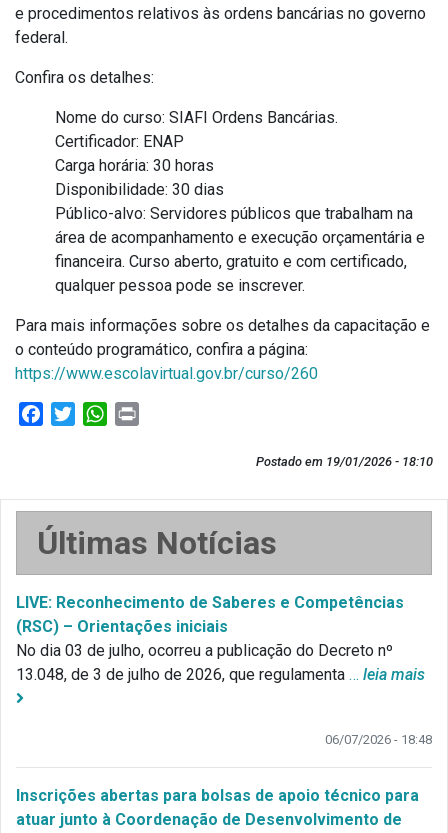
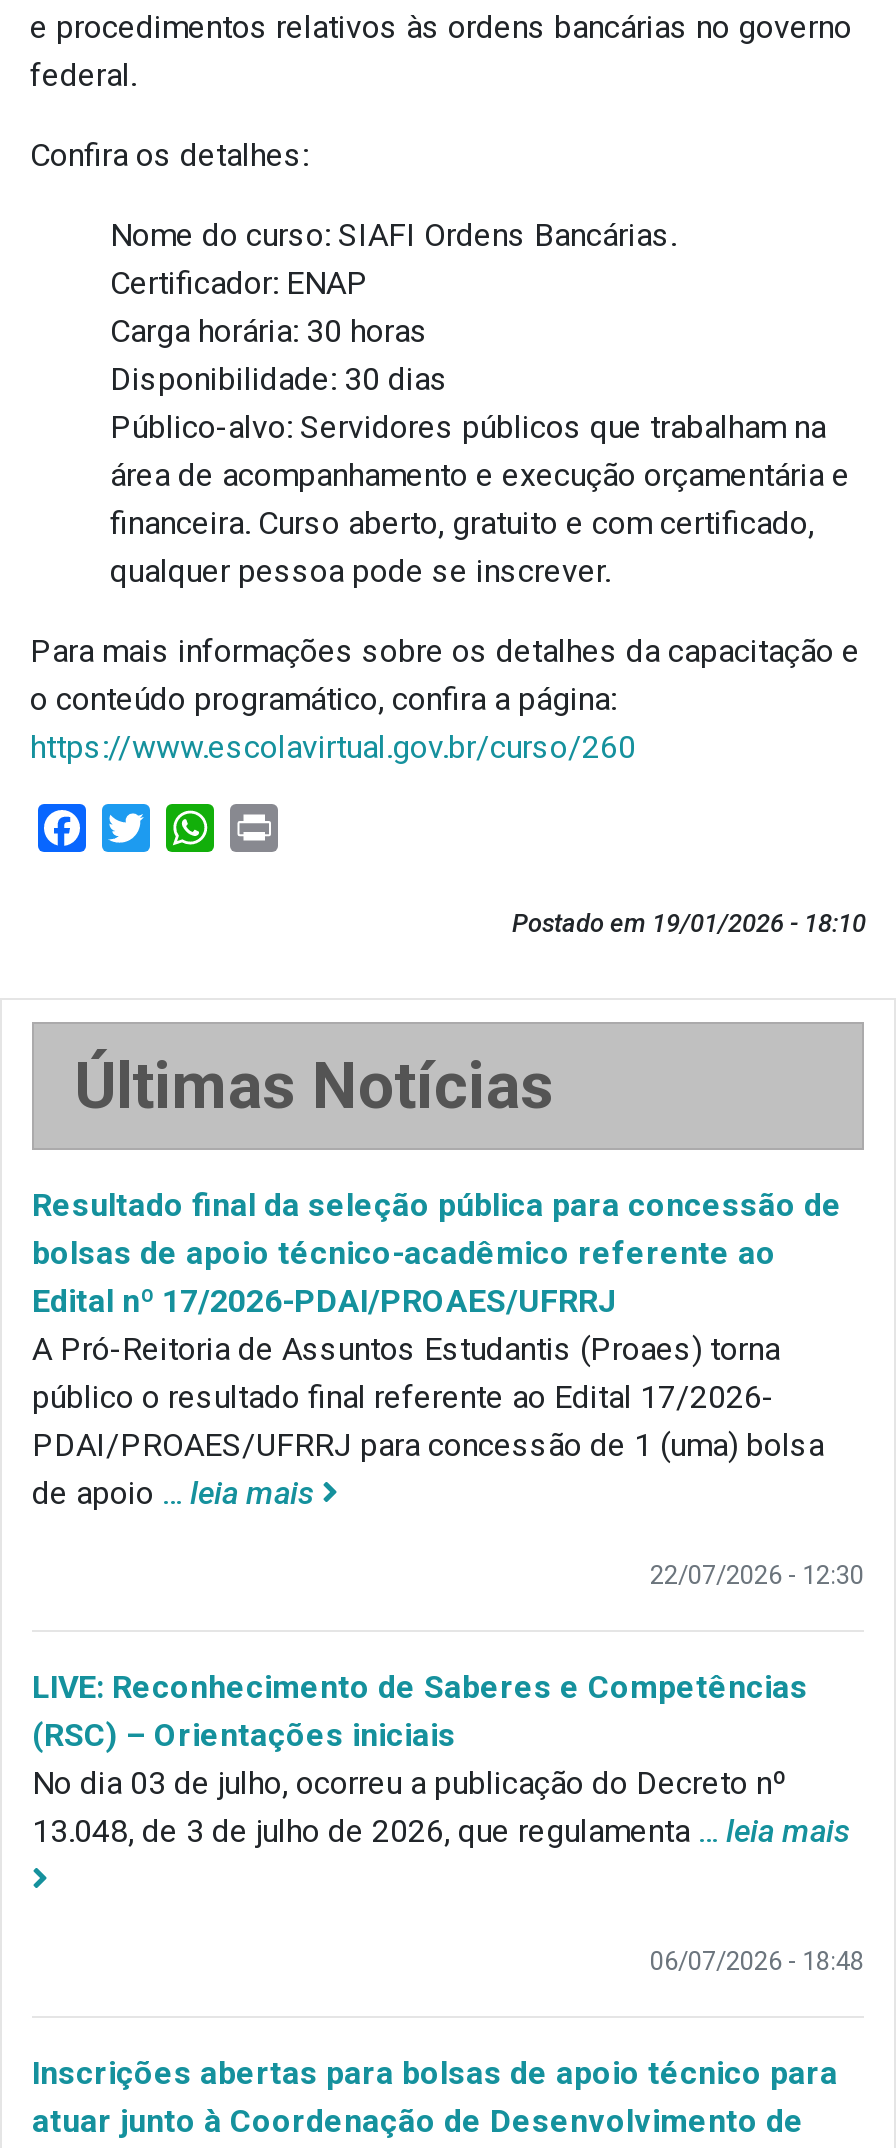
+ Resultado final da seleção pública para concessão de
+ bolsas de apoio técnico-acadêmico referente ao
+ Edital nº 17/2026-PDAI/PROAES/UFRRJ
+ A Pró-Reitoria de Assuntos Estudantis (Proaes) torna
+ público o resultado final referente ao Edital 17/2026-
+ PDAI/PROAES/UFRRJ para concessão de 1 (uma) bolsa
+ de apoio … leia mais
+ 22/07/2026 - 12:30
